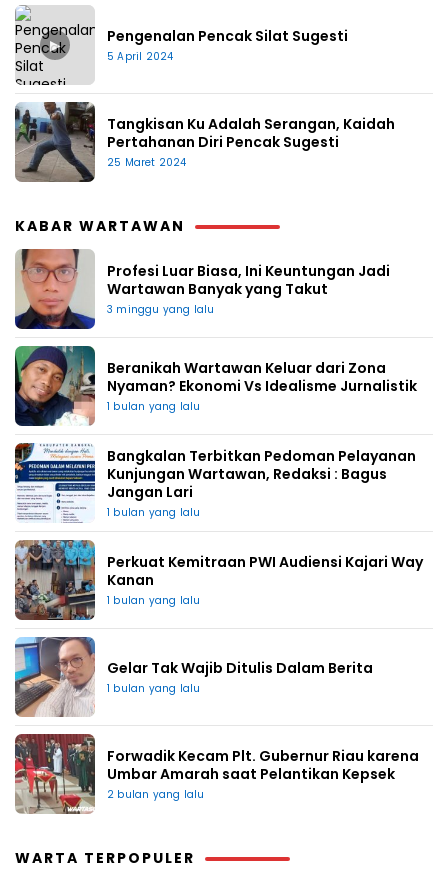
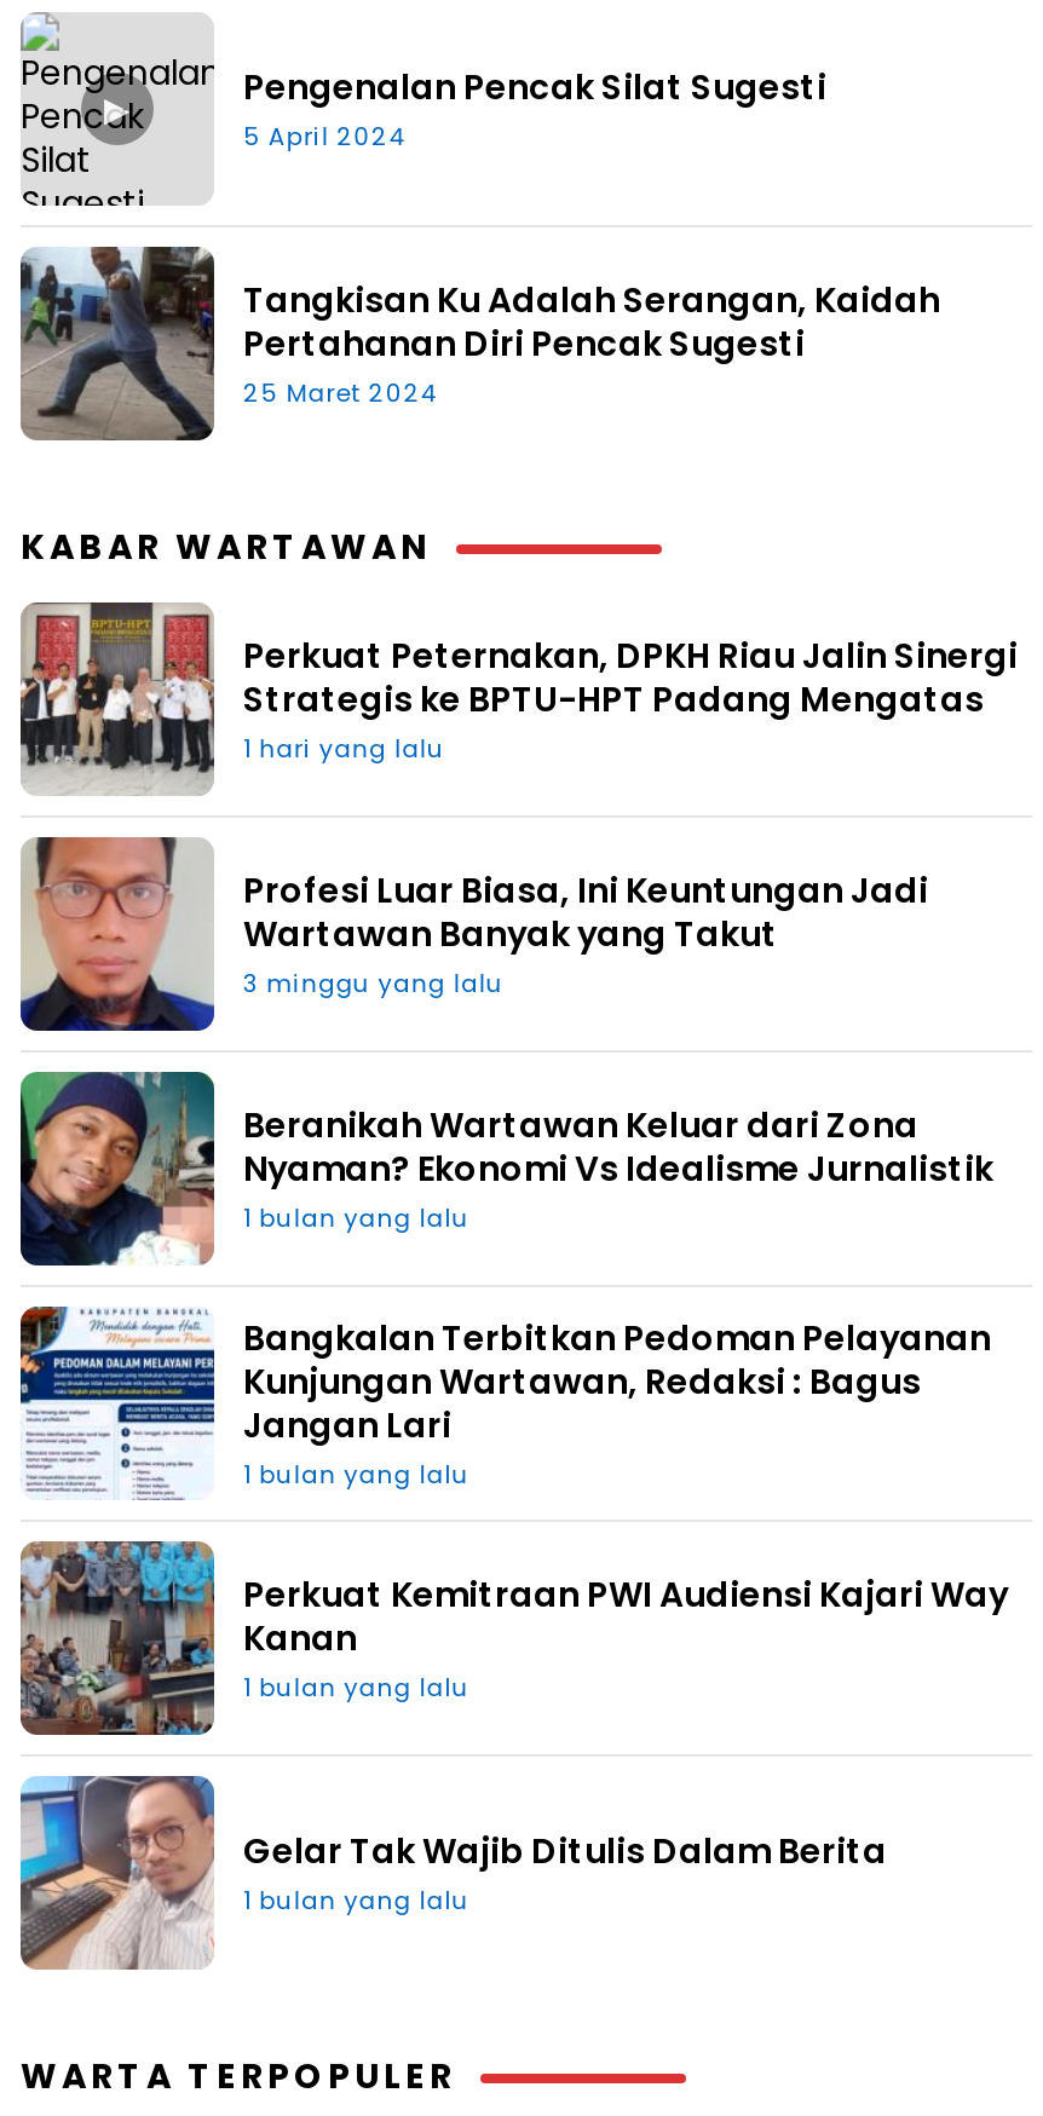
+ [image]
+ Perkuat Peternakan, DPKH Riau Jalin Sinergi
+ Strategis ke BPTU-HPT Padang Mengatas
+ 1 hari yang lalu

moved down: [image] | Profesi Luar Biasa, Ini Keuntungan Jadi | Wartawan Banyak yang Takut | ... | Gelar Tak Wajib Ditulis Dalam Berita | 1 bulan yang lalu

- [image]
- Forwadik Kecam Plt. Gubernur Riau karena
- Umbar Amarah saat Pelantikan Kepsek
- 2 bulan yang lalu
